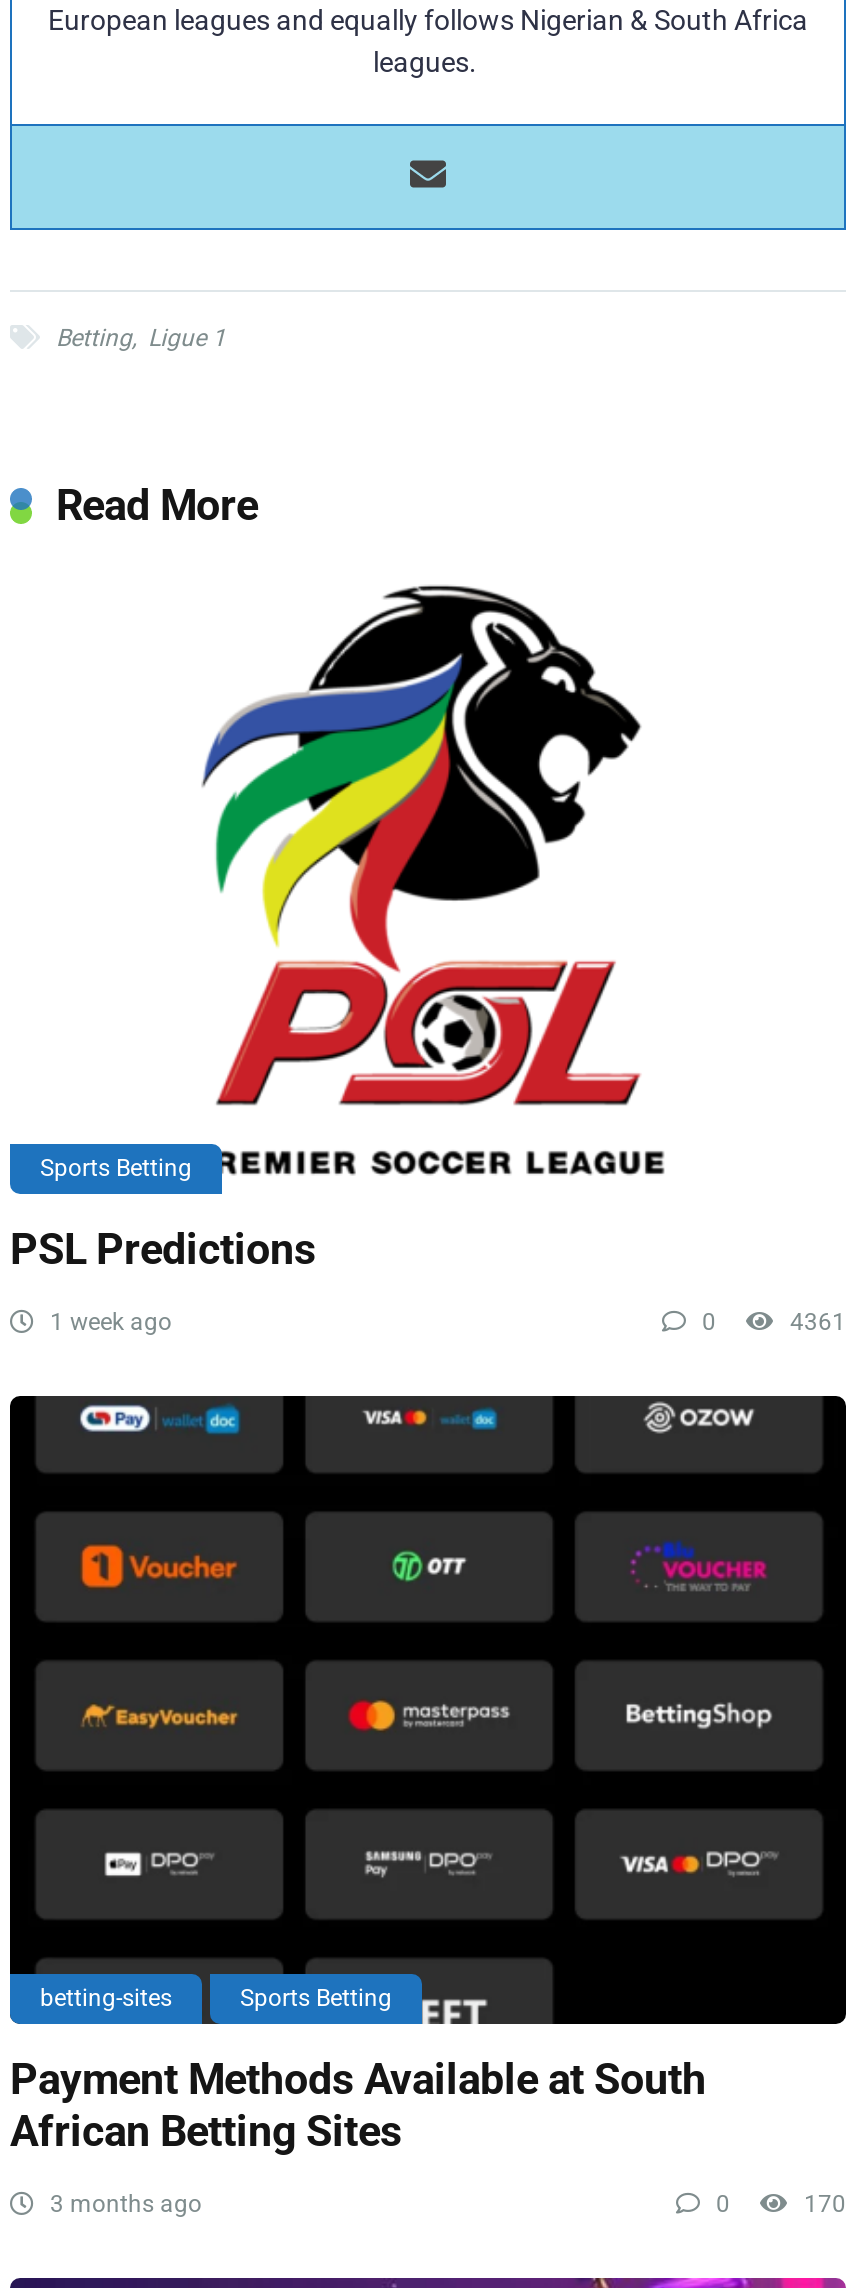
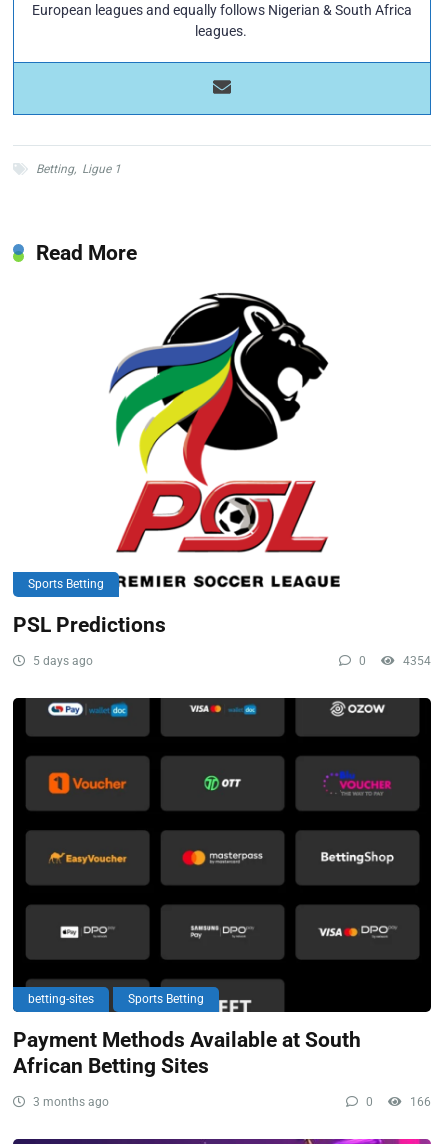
- 1 week ago
+ 5 days ago

- 4361
+ 4354

- 170
+ 166
